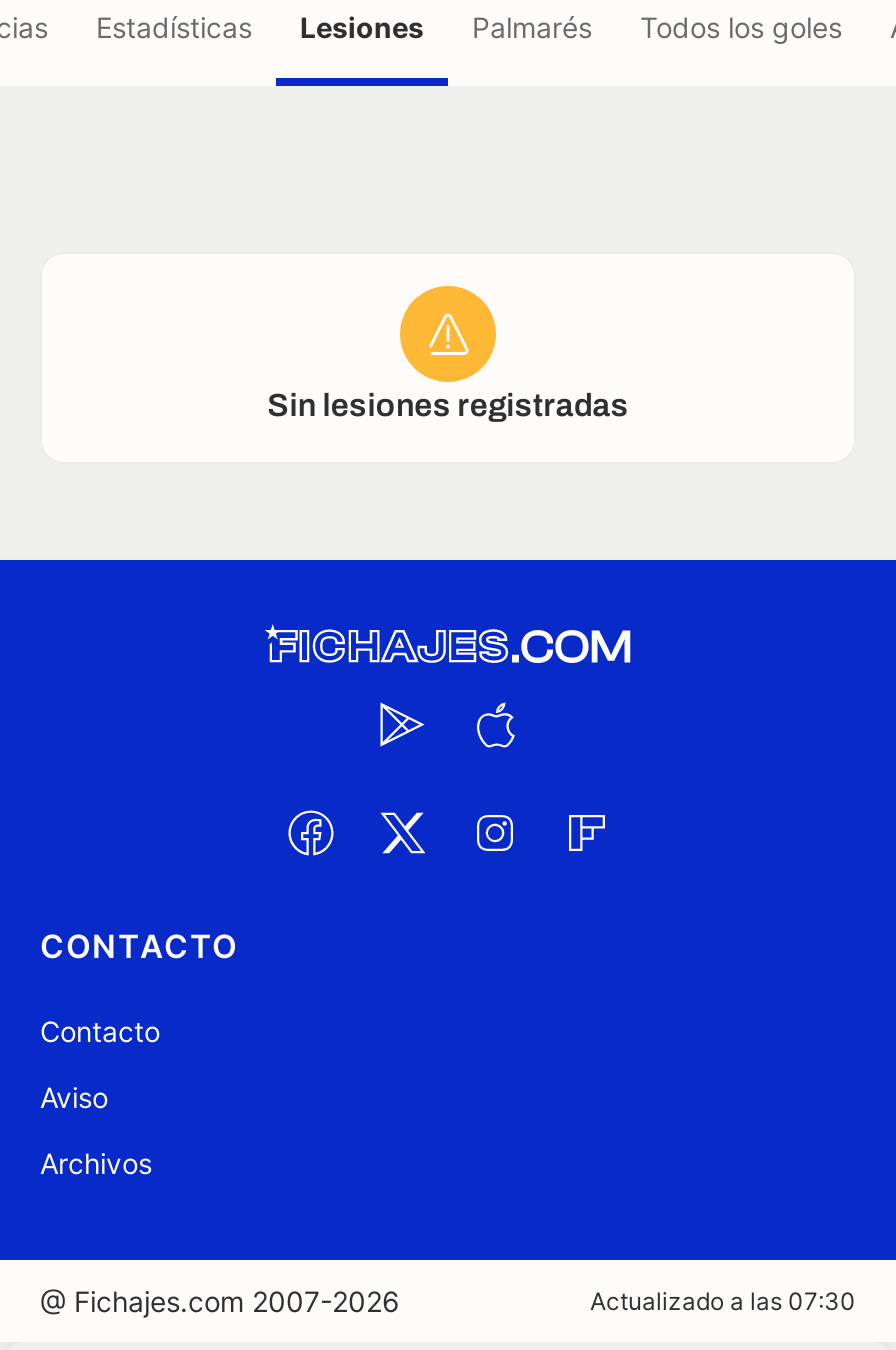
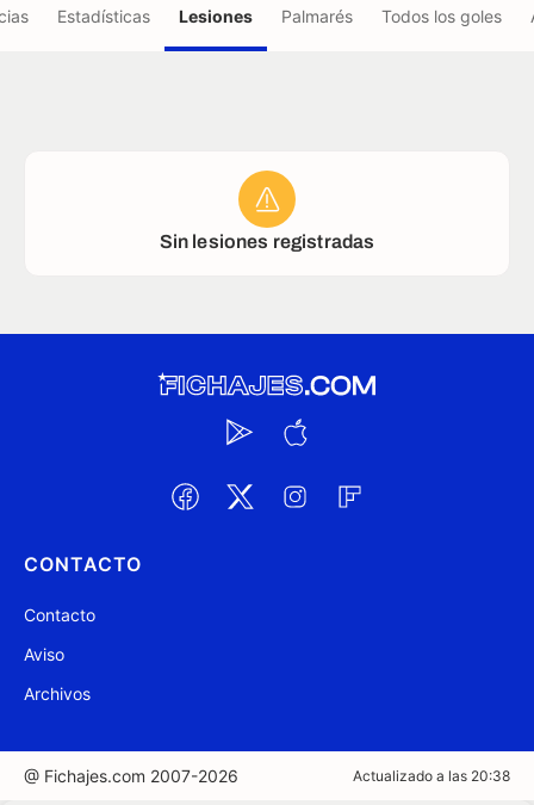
- Actualizado a las 07:30
+ Actualizado a las 20:38
